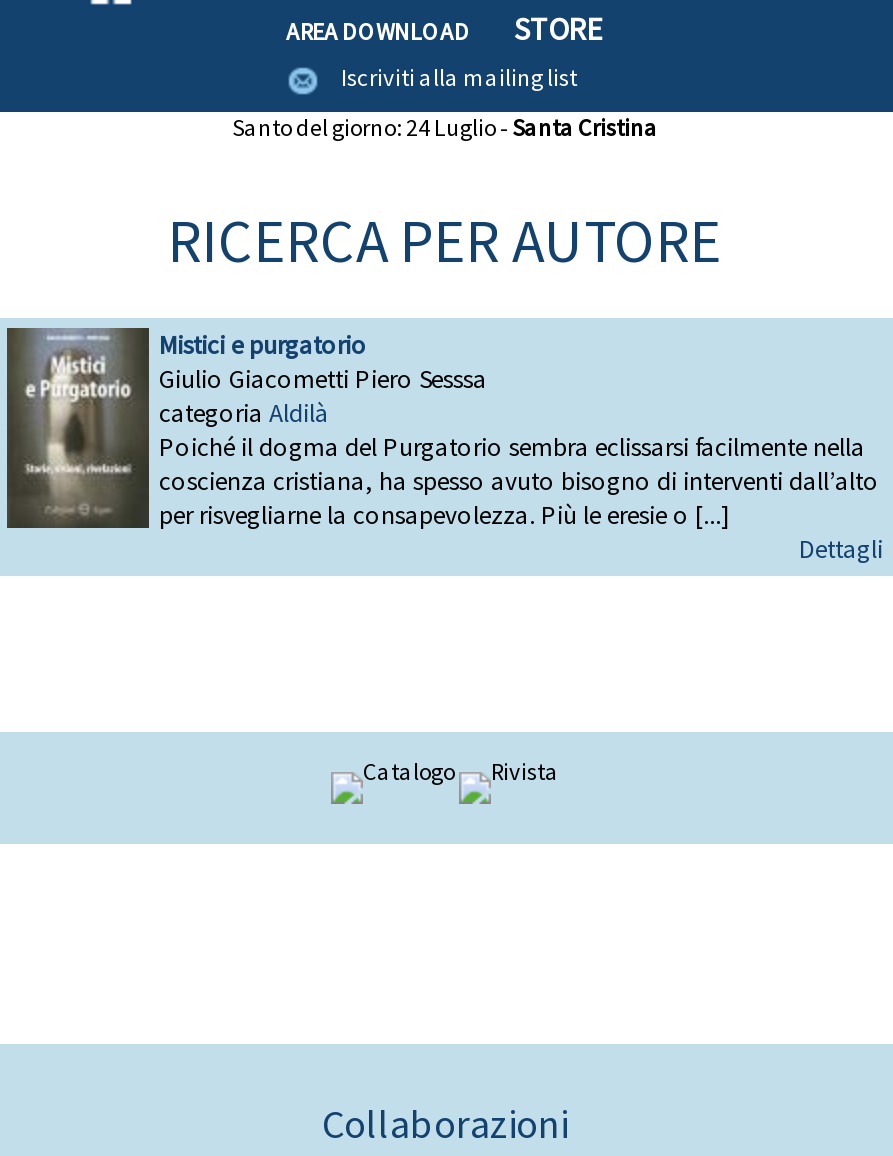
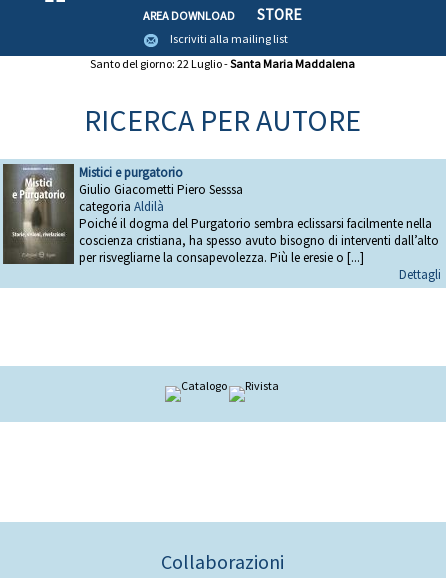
- Santo del giorno: 24 Luglio -Santa Cristina
+ Santo del giorno: 22 Luglio -Santa Maria Maddalena
